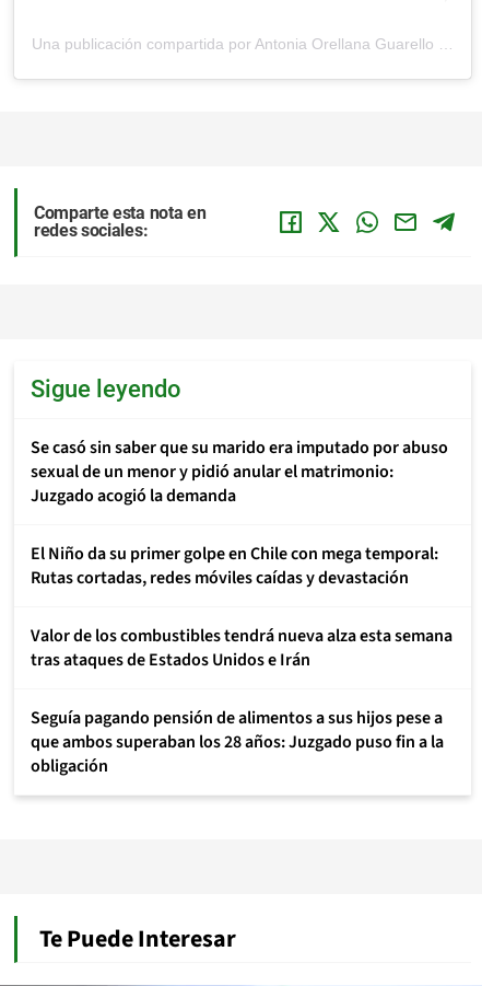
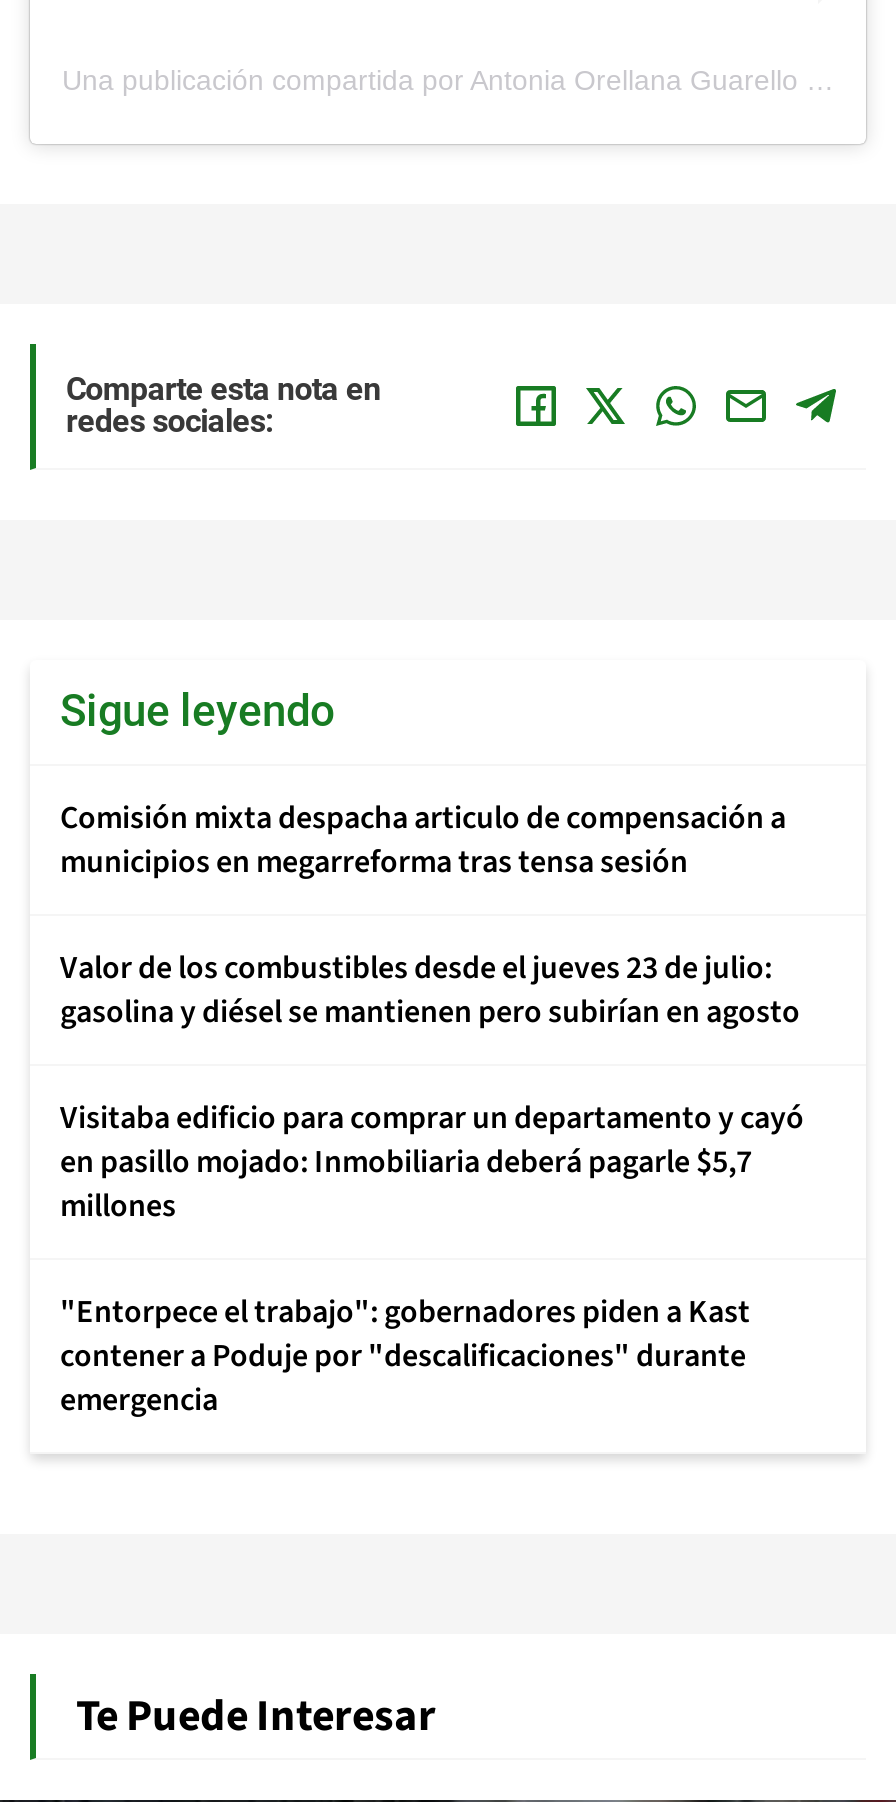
- Se casó sin saber que su marido era imputado por abuso
- sexual de un menor y pidió anular el matrimonio:
- Juzgado acogió la demanda
+ Comisión mixta despacha articulo de compensación a
+ municipios en megarreforma tras tensa sesión

- El Niño da su primer golpe en Chile con mega temporal:
- Rutas cortadas, redes móviles caídas y devastación
+ Valor de los combustibles desde el jueves 23 de julio:
+ gasolina y diésel se mantienen pero subirían en agosto

- Valor de los combustibles tendrá nueva alza esta semana
- tras ataques de Estados Unidos e Irán
+ Visitaba edificio para comprar un departamento y cayó
+ en pasillo mojado: Inmobiliaria deberá pagarle $5,7
+ millones

- Seguía pagando pensión de alimentos a sus hijos pese a
- que ambos superaban los 28 años: Juzgado puso fin a la
- obligación
+ "Entorpece el trabajo": gobernadores piden a Kast
+ contener a Poduje por "descalificaciones" durante
+ emergencia
